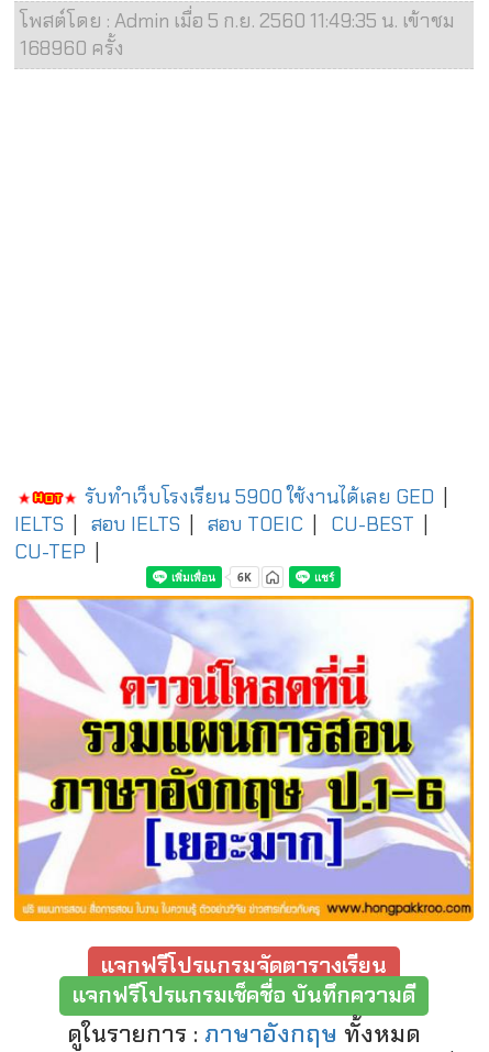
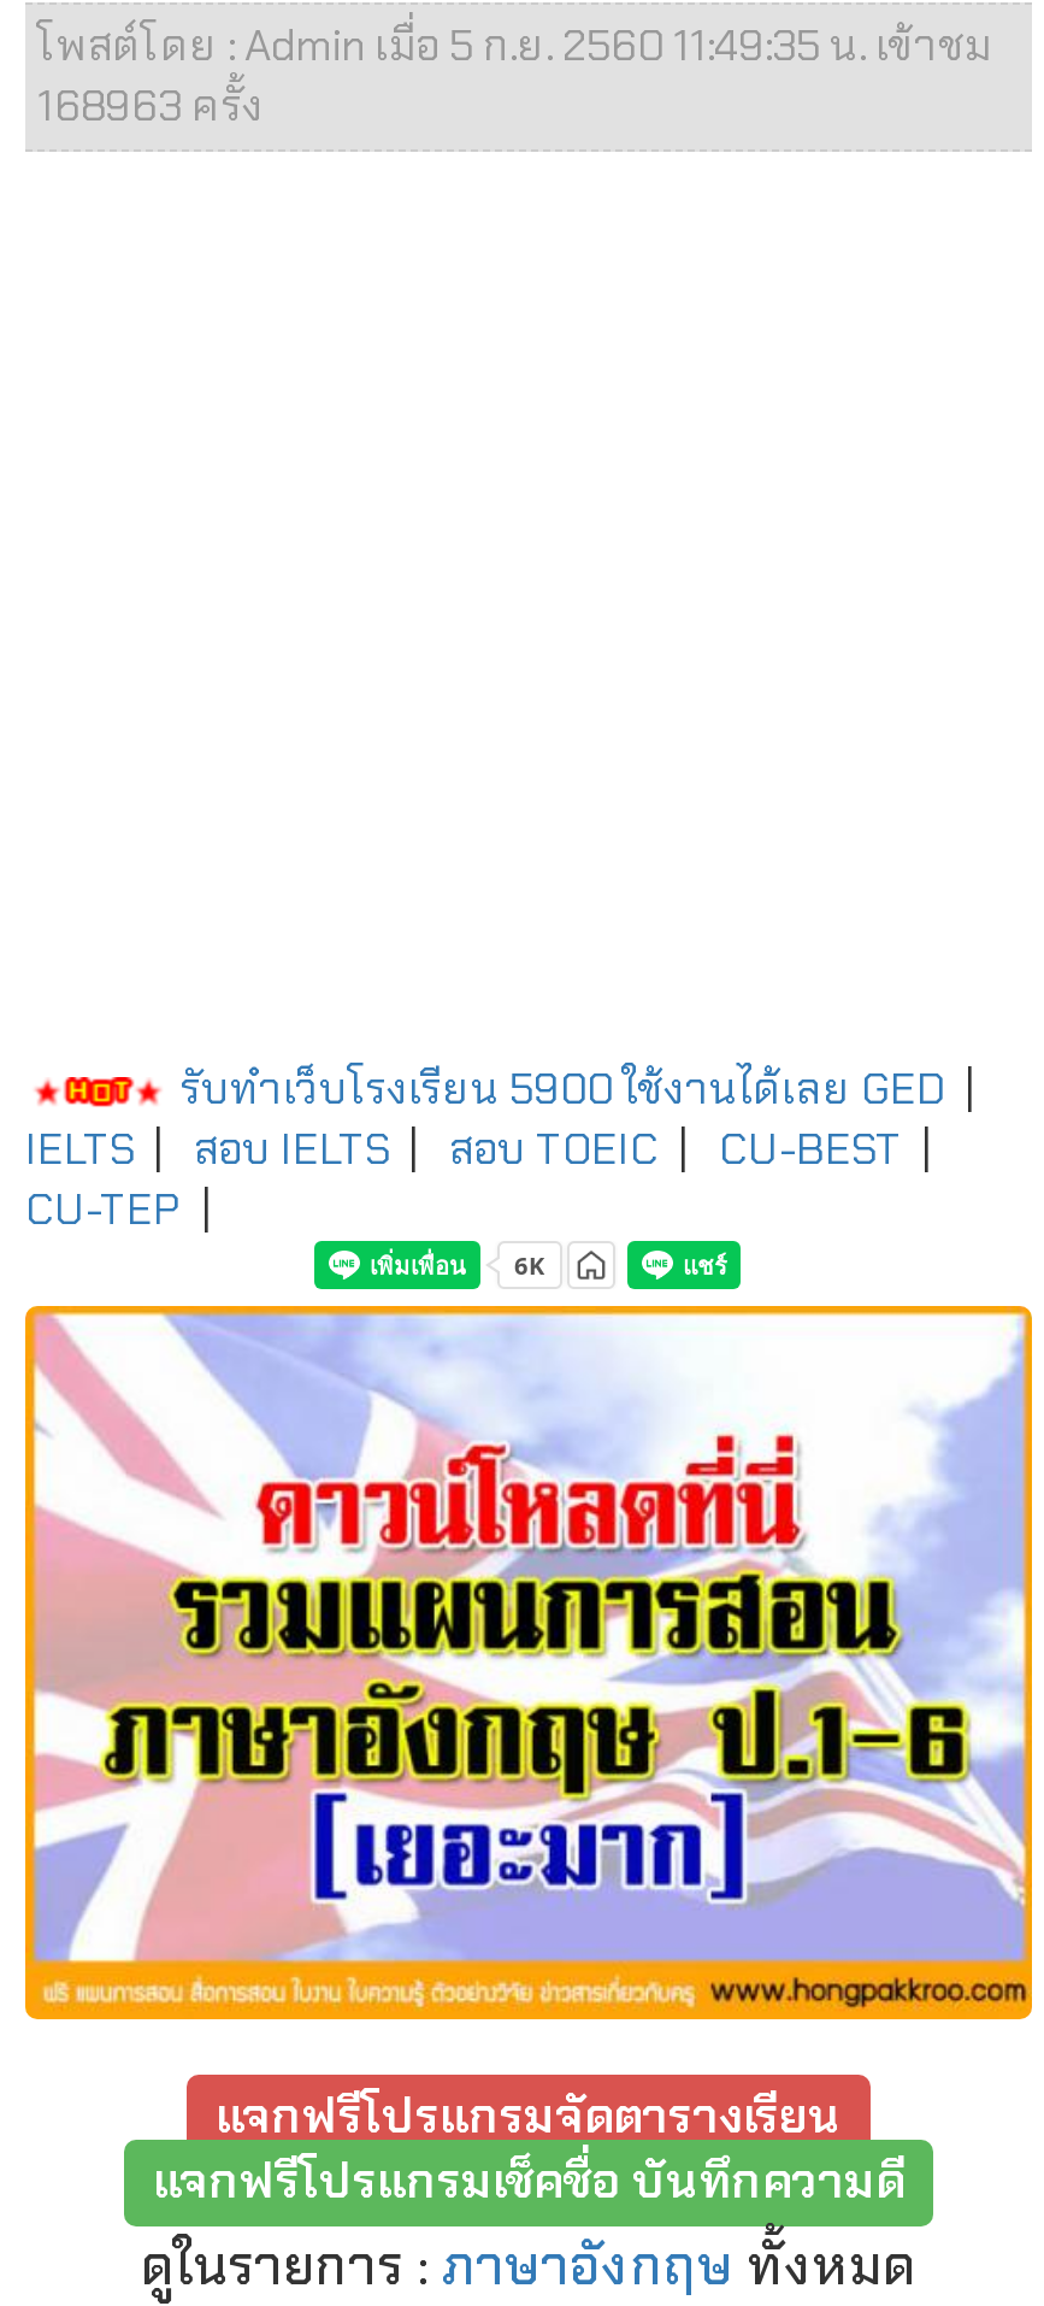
- 168960 ครั้ง
+ 168963 ครั้ง
